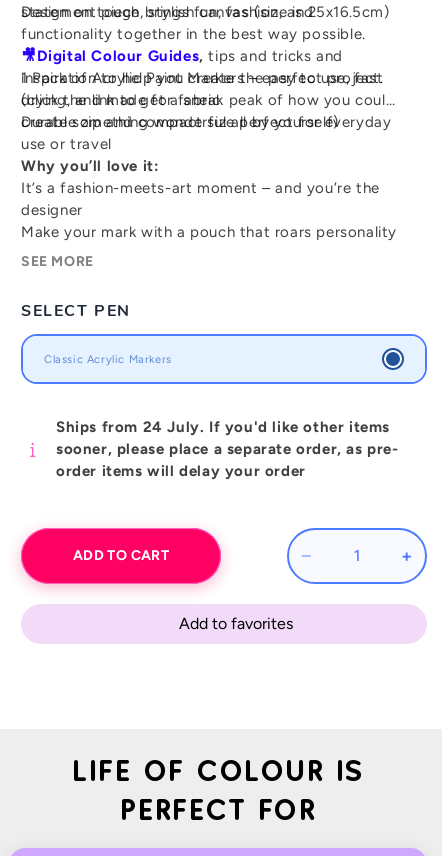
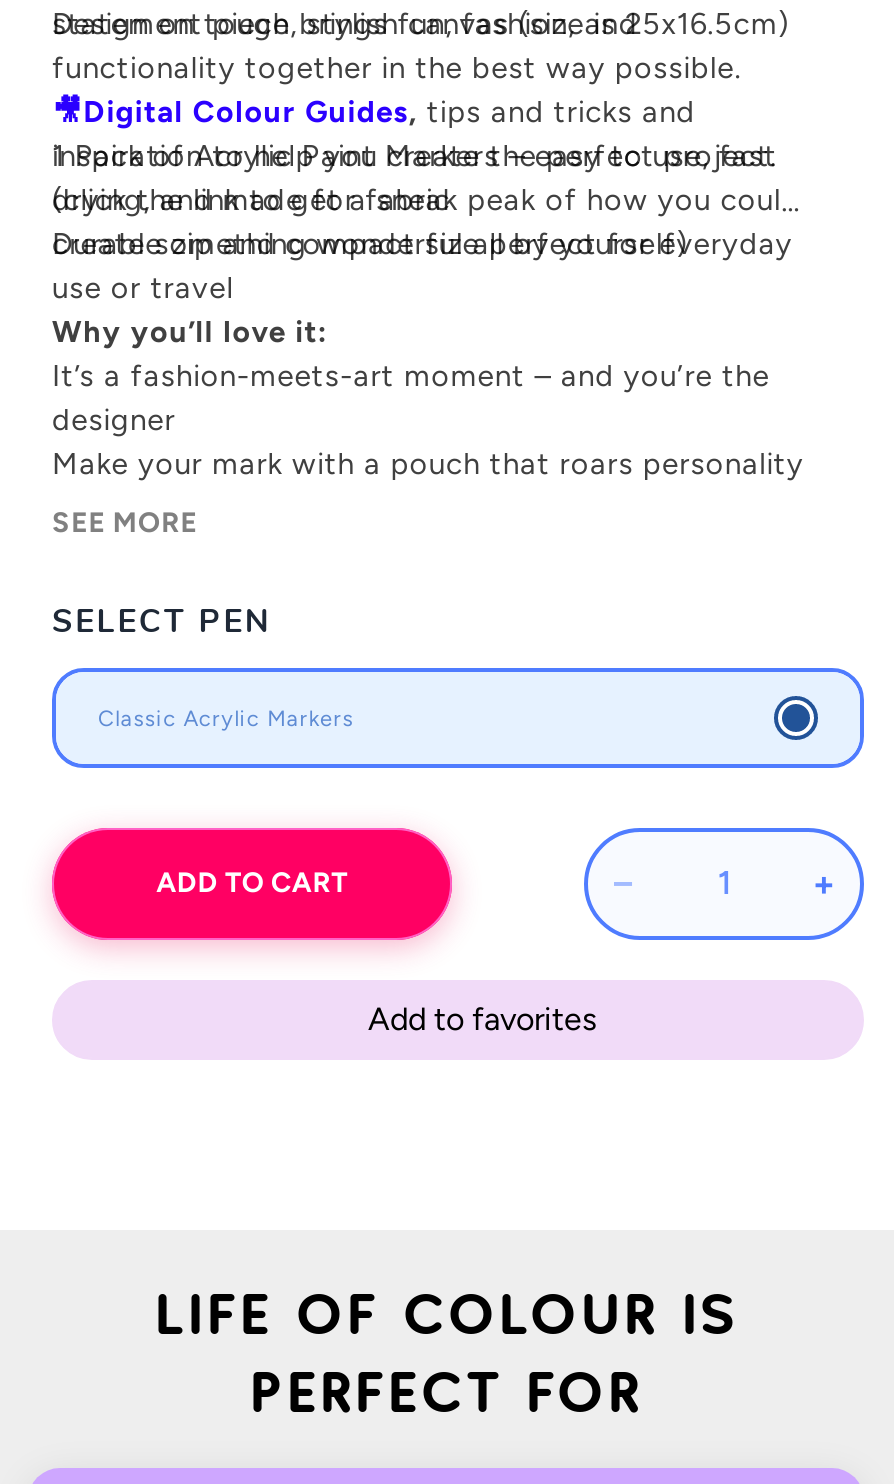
- Ships from 24 July. If you'd like other items
- sooner, please place a separate order, as pre-
- order items will delay your order
